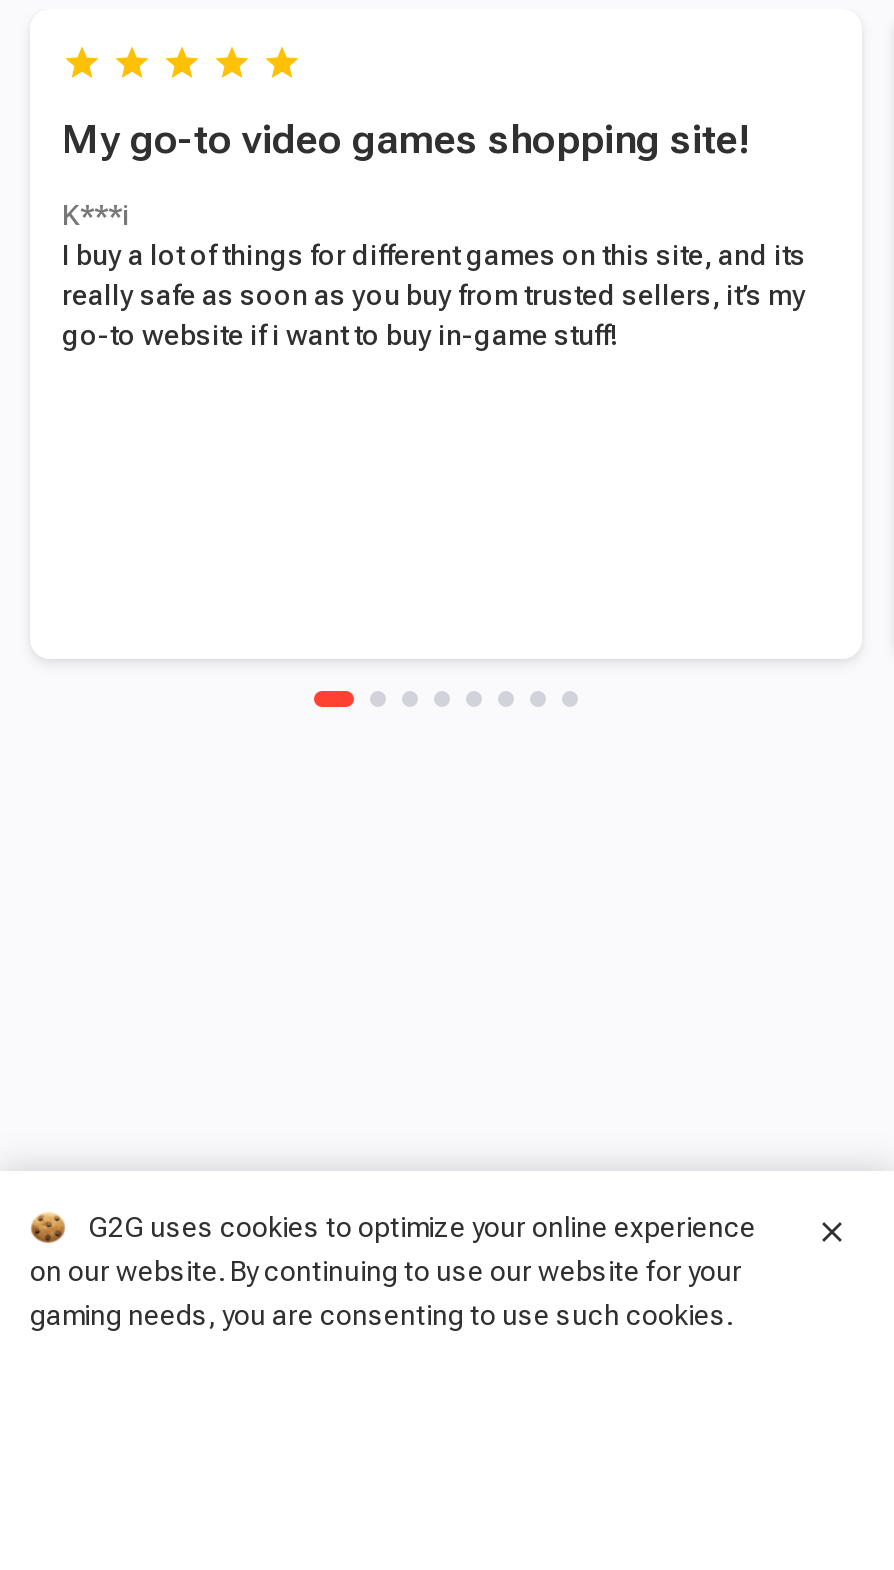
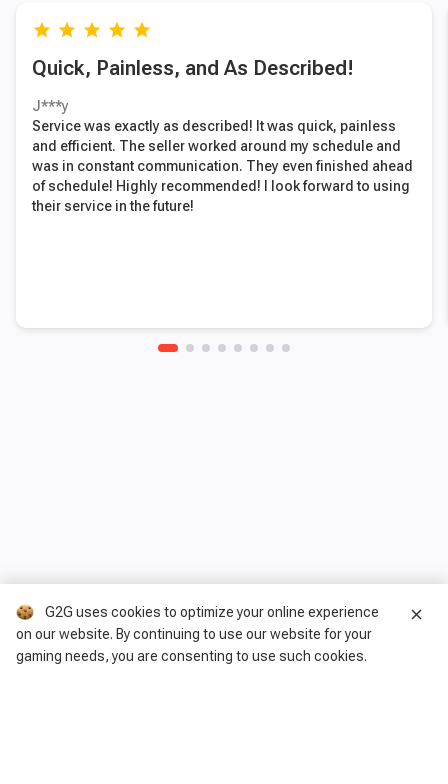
- My go-to video games shopping site!
+ Quick, Painless, and As Described!

- K***i
- I buy a lot of things for different games on this site, and its
- really safe as soon as you buy from trusted sellers, it’s my
- go-to website if i want to buy in-game stuff!
+ J***y
+ Service was exactly as described! It was quick, painless
+ and efficient. The seller worked around my schedule and
+ was in constant communication. They even finished ahead
+ of schedule! Highly recommended! I look forward to using
+ their service in the future!
